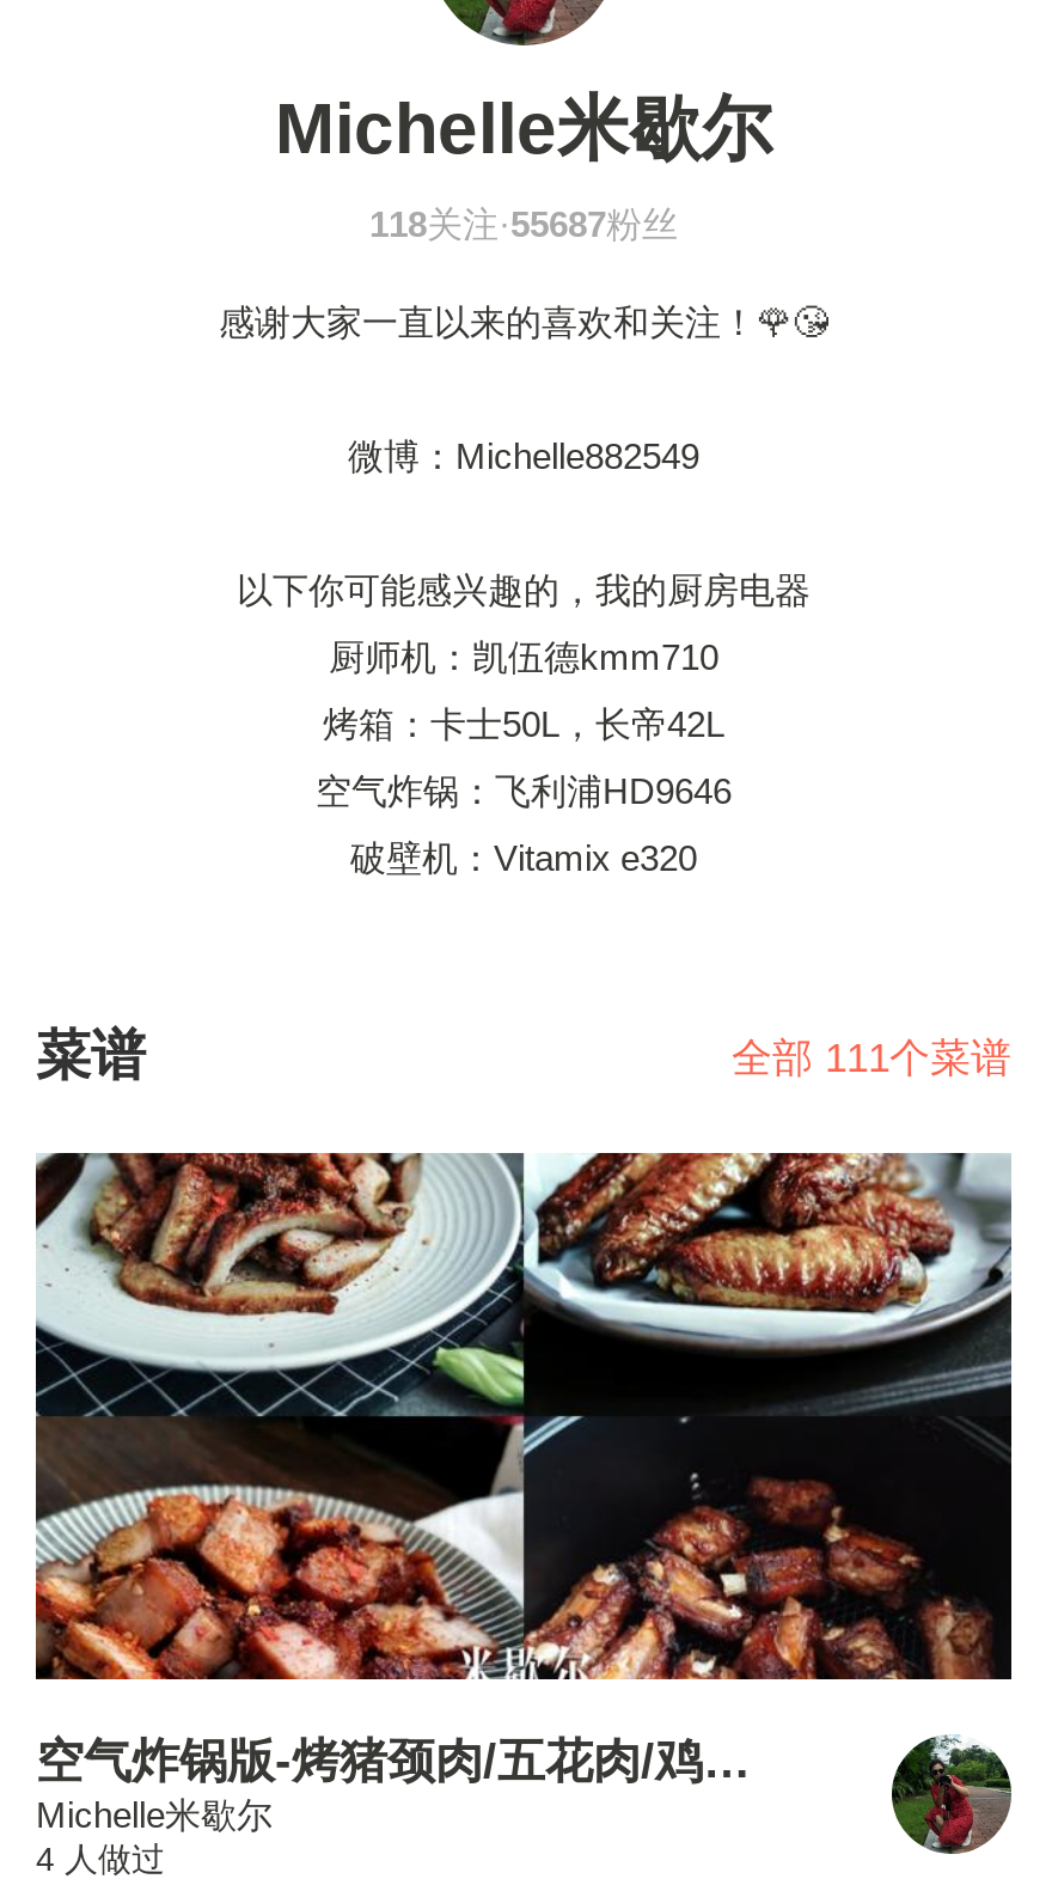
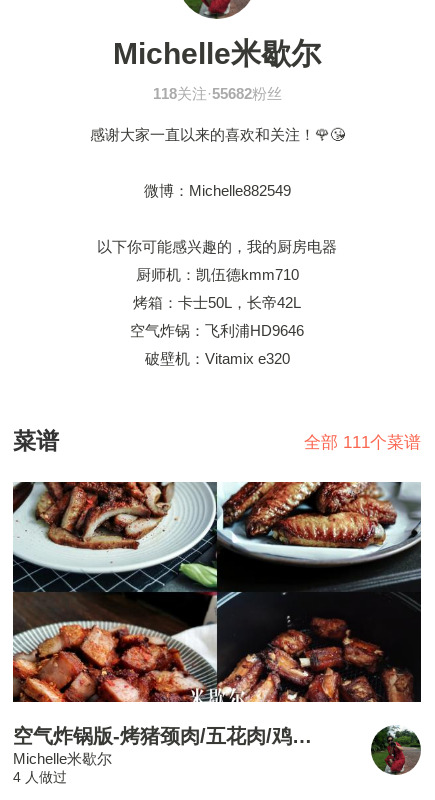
- 118关注·55687粉丝
+ 118关注·55682粉丝
